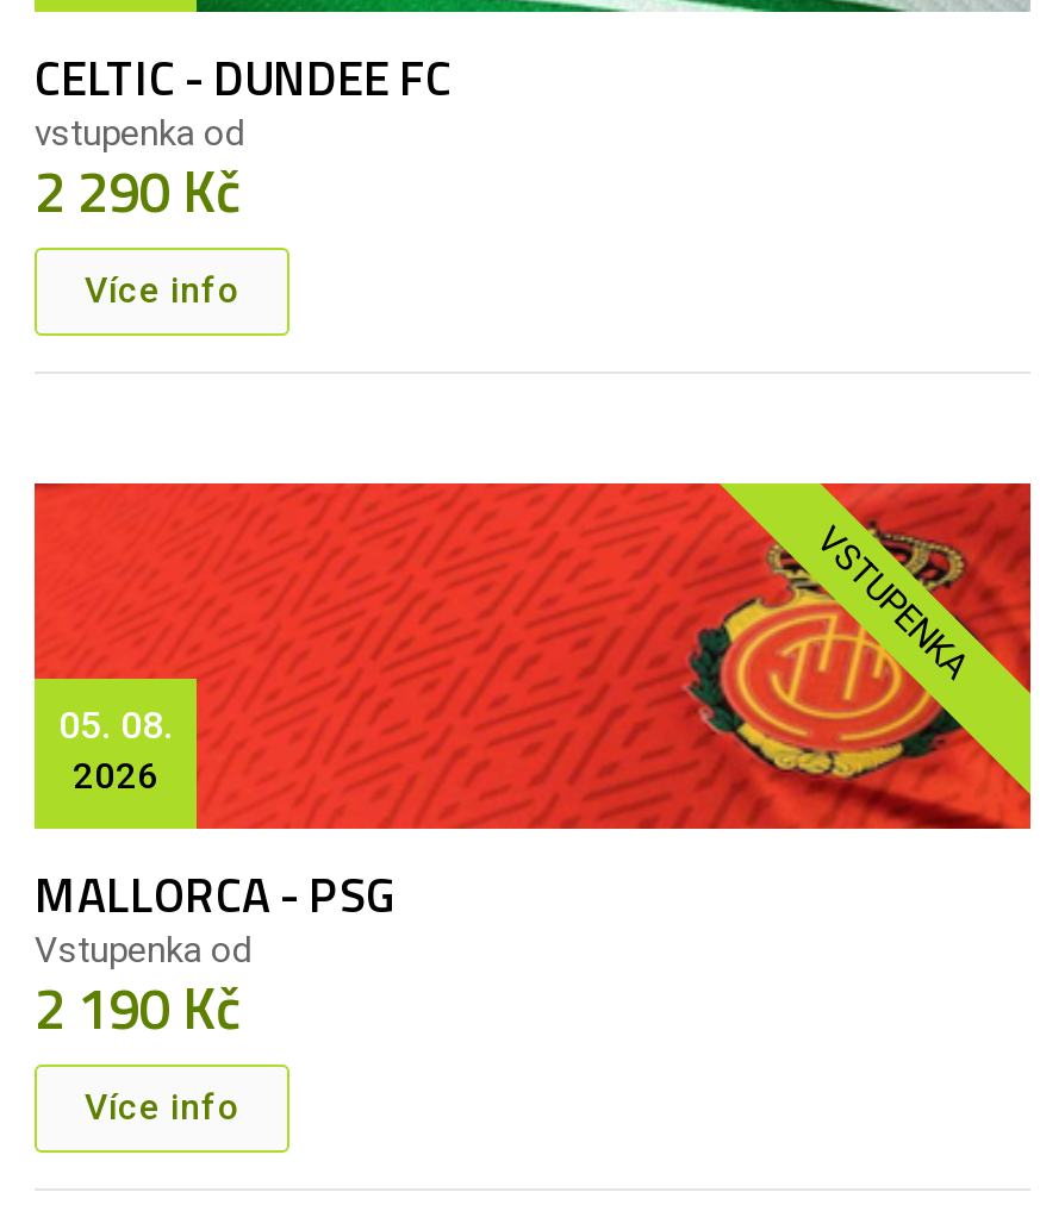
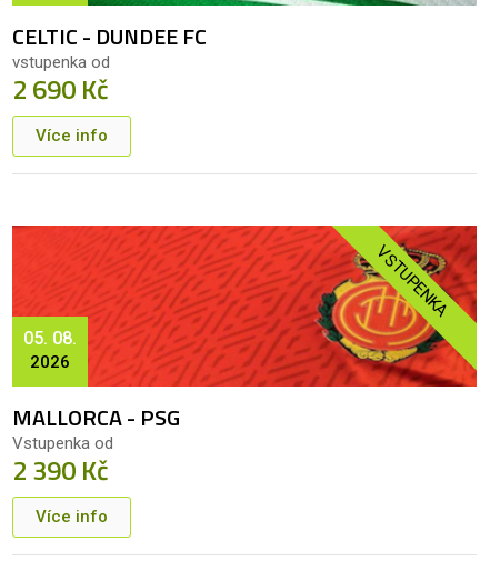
- 2 290 Kč
+ 2 690 Kč

- 2 190 Kč
+ 2 390 Kč
